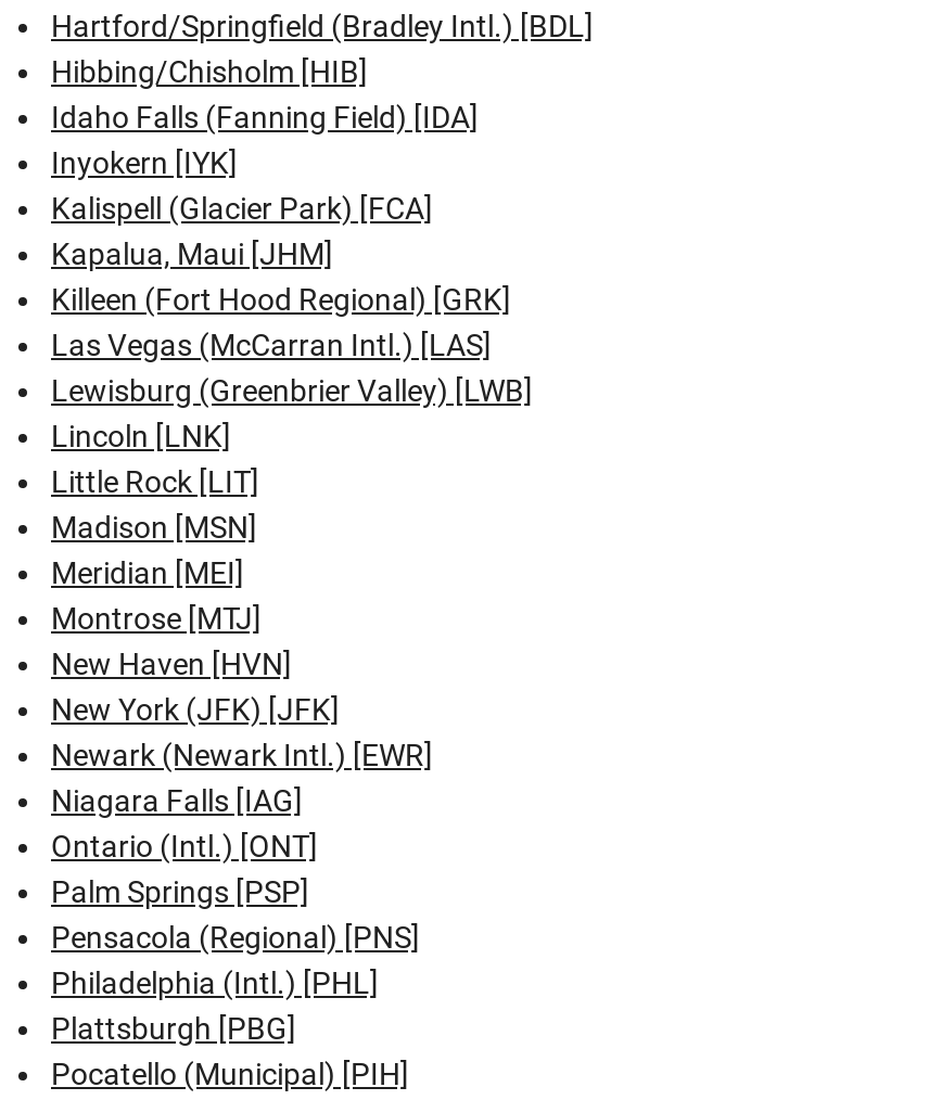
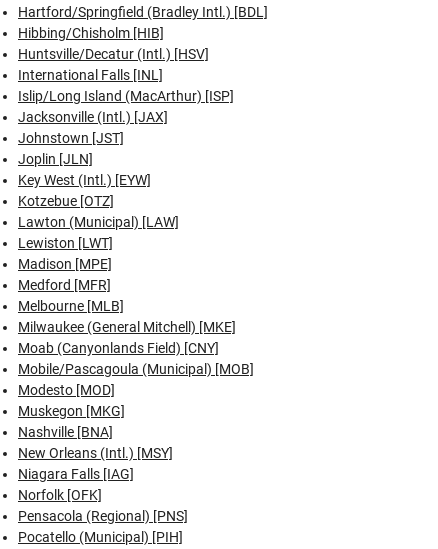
- Idaho Falls (Fanning Field) [IDA]
- Inyokern [IYK]
- Kalispell (Glacier Park) [FCA]
- Kapalua, Maui [JHM]
- Killeen (Fort Hood Regional) [GRK]
- Las Vegas (McCarran Intl.) [LAS]
- Lewisburg (Greenbrier Valley) [LWB]
- Lincoln [LNK]
- Little Rock [LIT]
- Madison [MSN]
- Meridian [MEI]
- Montrose [MTJ]
- New Haven [HVN]
- New York (JFK) [JFK]
- Newark (Newark Intl.) [EWR]
+ Huntsville/Decatur (Intl.) [HSV]
+ International Falls [INL]
+ Islip/Long Island (MacArthur) [ISP]
+ Jacksonville (Intl.) [JAX]
+ Johnstown [JST]
+ Joplin [JLN]
+ Key West (Intl.) [EYW]
+ Kotzebue [OTZ]
+ Lawton (Municipal) [LAW]
+ Lewiston [LWT]
+ Madison [MPE]
+ Medford [MFR]
+ Melbourne [MLB]
+ Milwaukee (General Mitchell) [MKE]
+ Moab (Canyonlands Field) [CNY]
+ Mobile/Pascagoula (Municipal) [MOB]
+ Modesto [MOD]
+ Muskegon [MKG]
+ Nashville [BNA]
+ New Orleans (Intl.) [MSY]

moved down: Niagara Falls [IAG]

- Ontario (Intl.) [ONT]
- Palm Springs [PSP]
+ Norfolk [OFK]

moved down: Pensacola (Regional) [PNS]

- Philadelphia (Intl.) [PHL]
- Plattsburgh [PBG]
